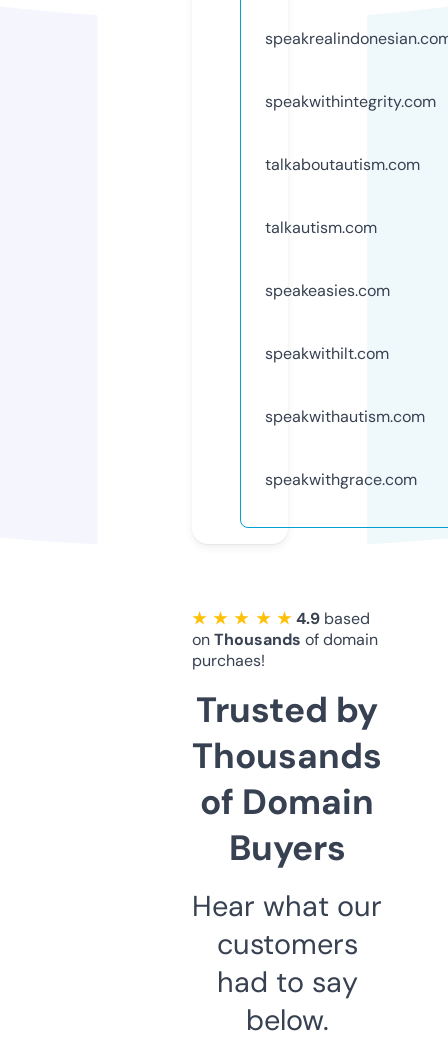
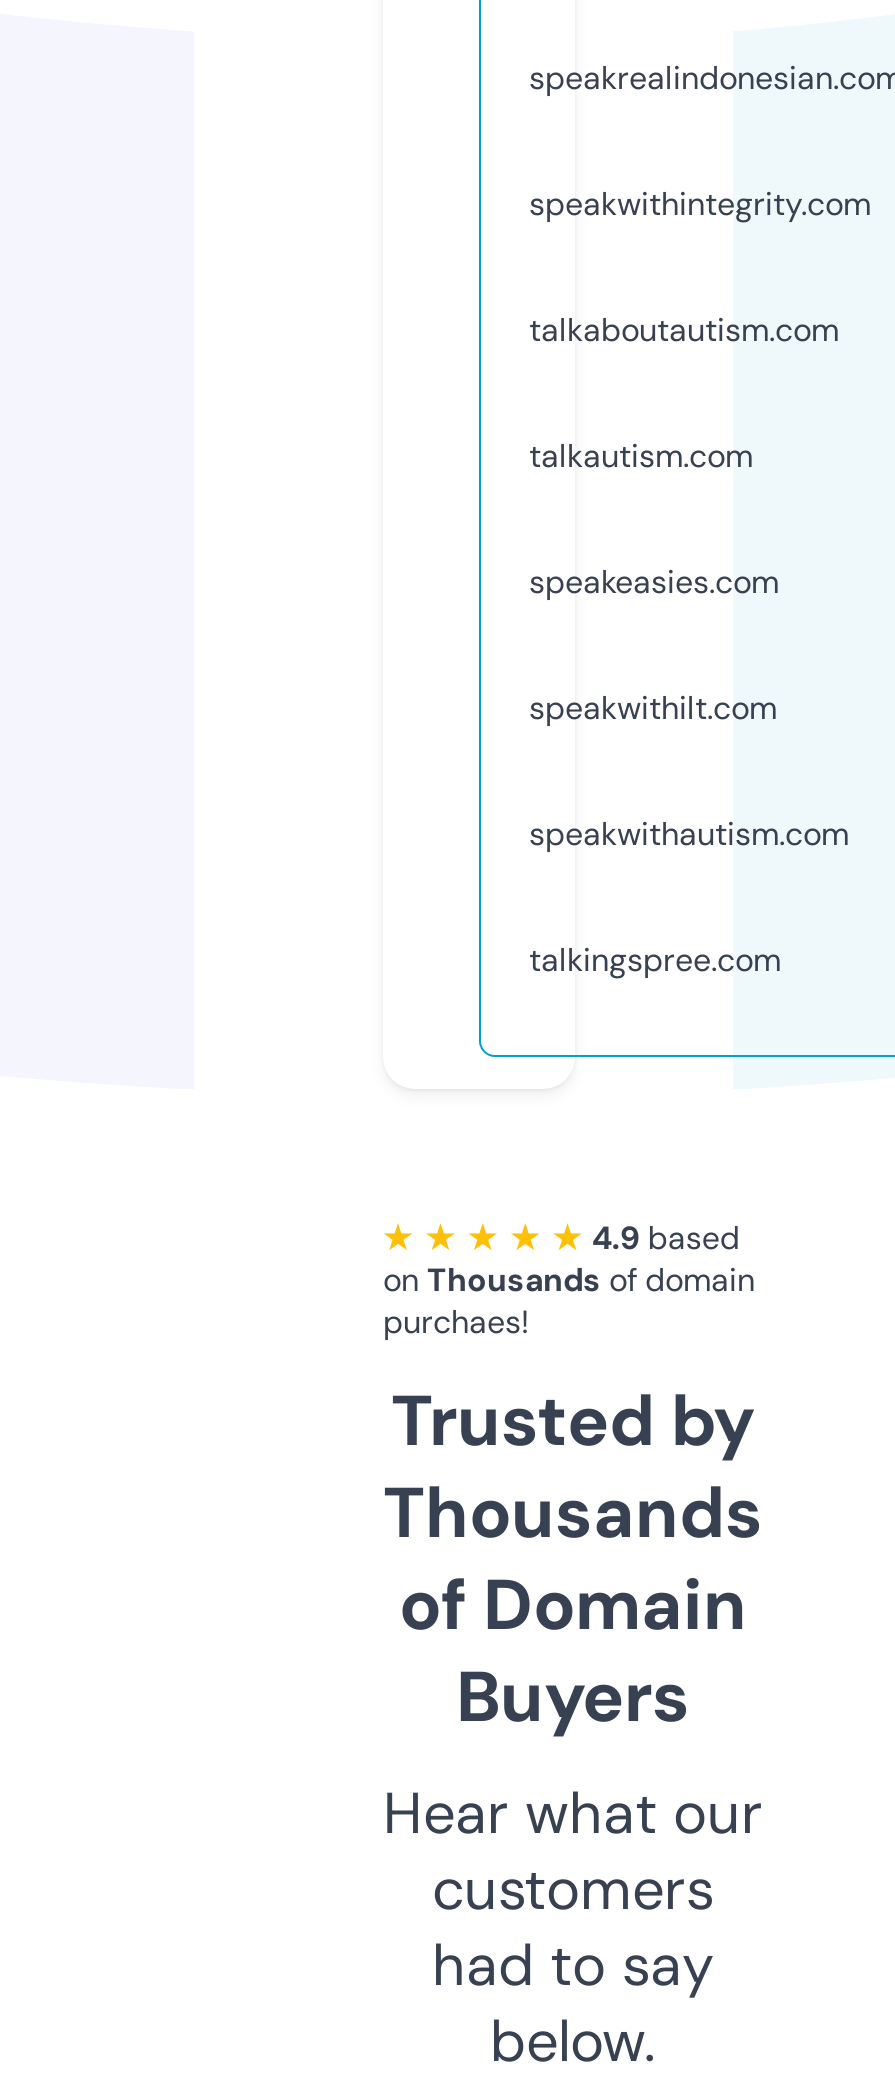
- speakwithgrace.com
+ talkingspree.com
